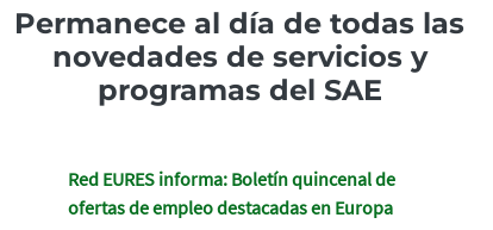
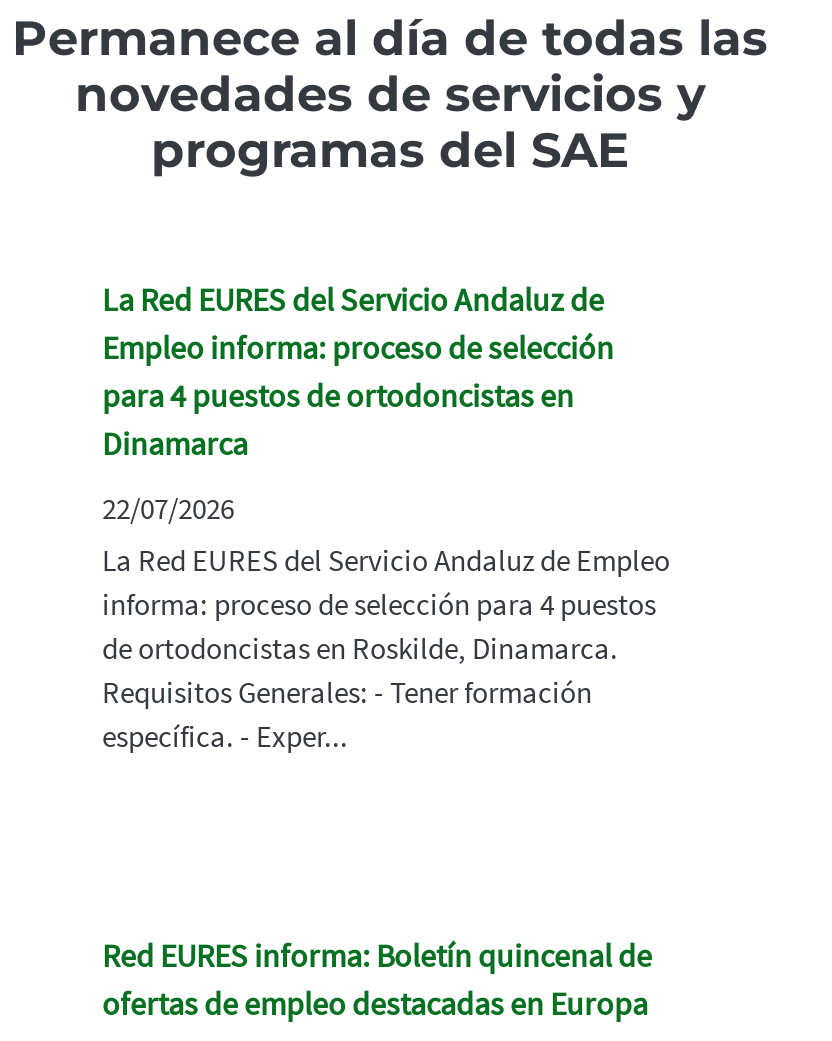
+ La Red EURES del Servicio Andaluz de
+ Empleo informa: proceso de selección
+ para 4 puestos de ortodoncistas en
+ Dinamarca
+ 22/07/2026
+ La Red EURES del Servicio Andaluz de Empleo
+ informa: proceso de selección para 4 puestos
+ de ortodoncistas en Roskilde, Dinamarca.
+ Requisitos Generales: - Tener formación
+ específica. - Exper...
